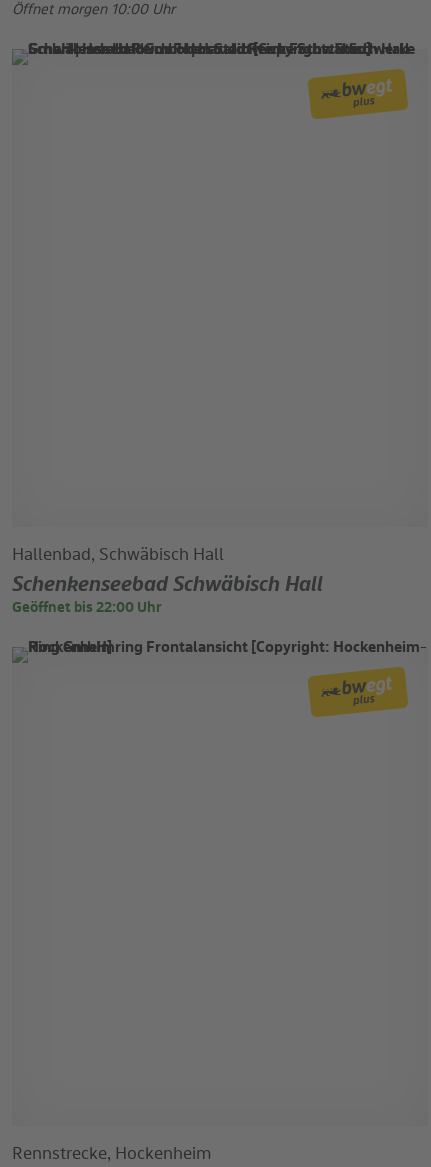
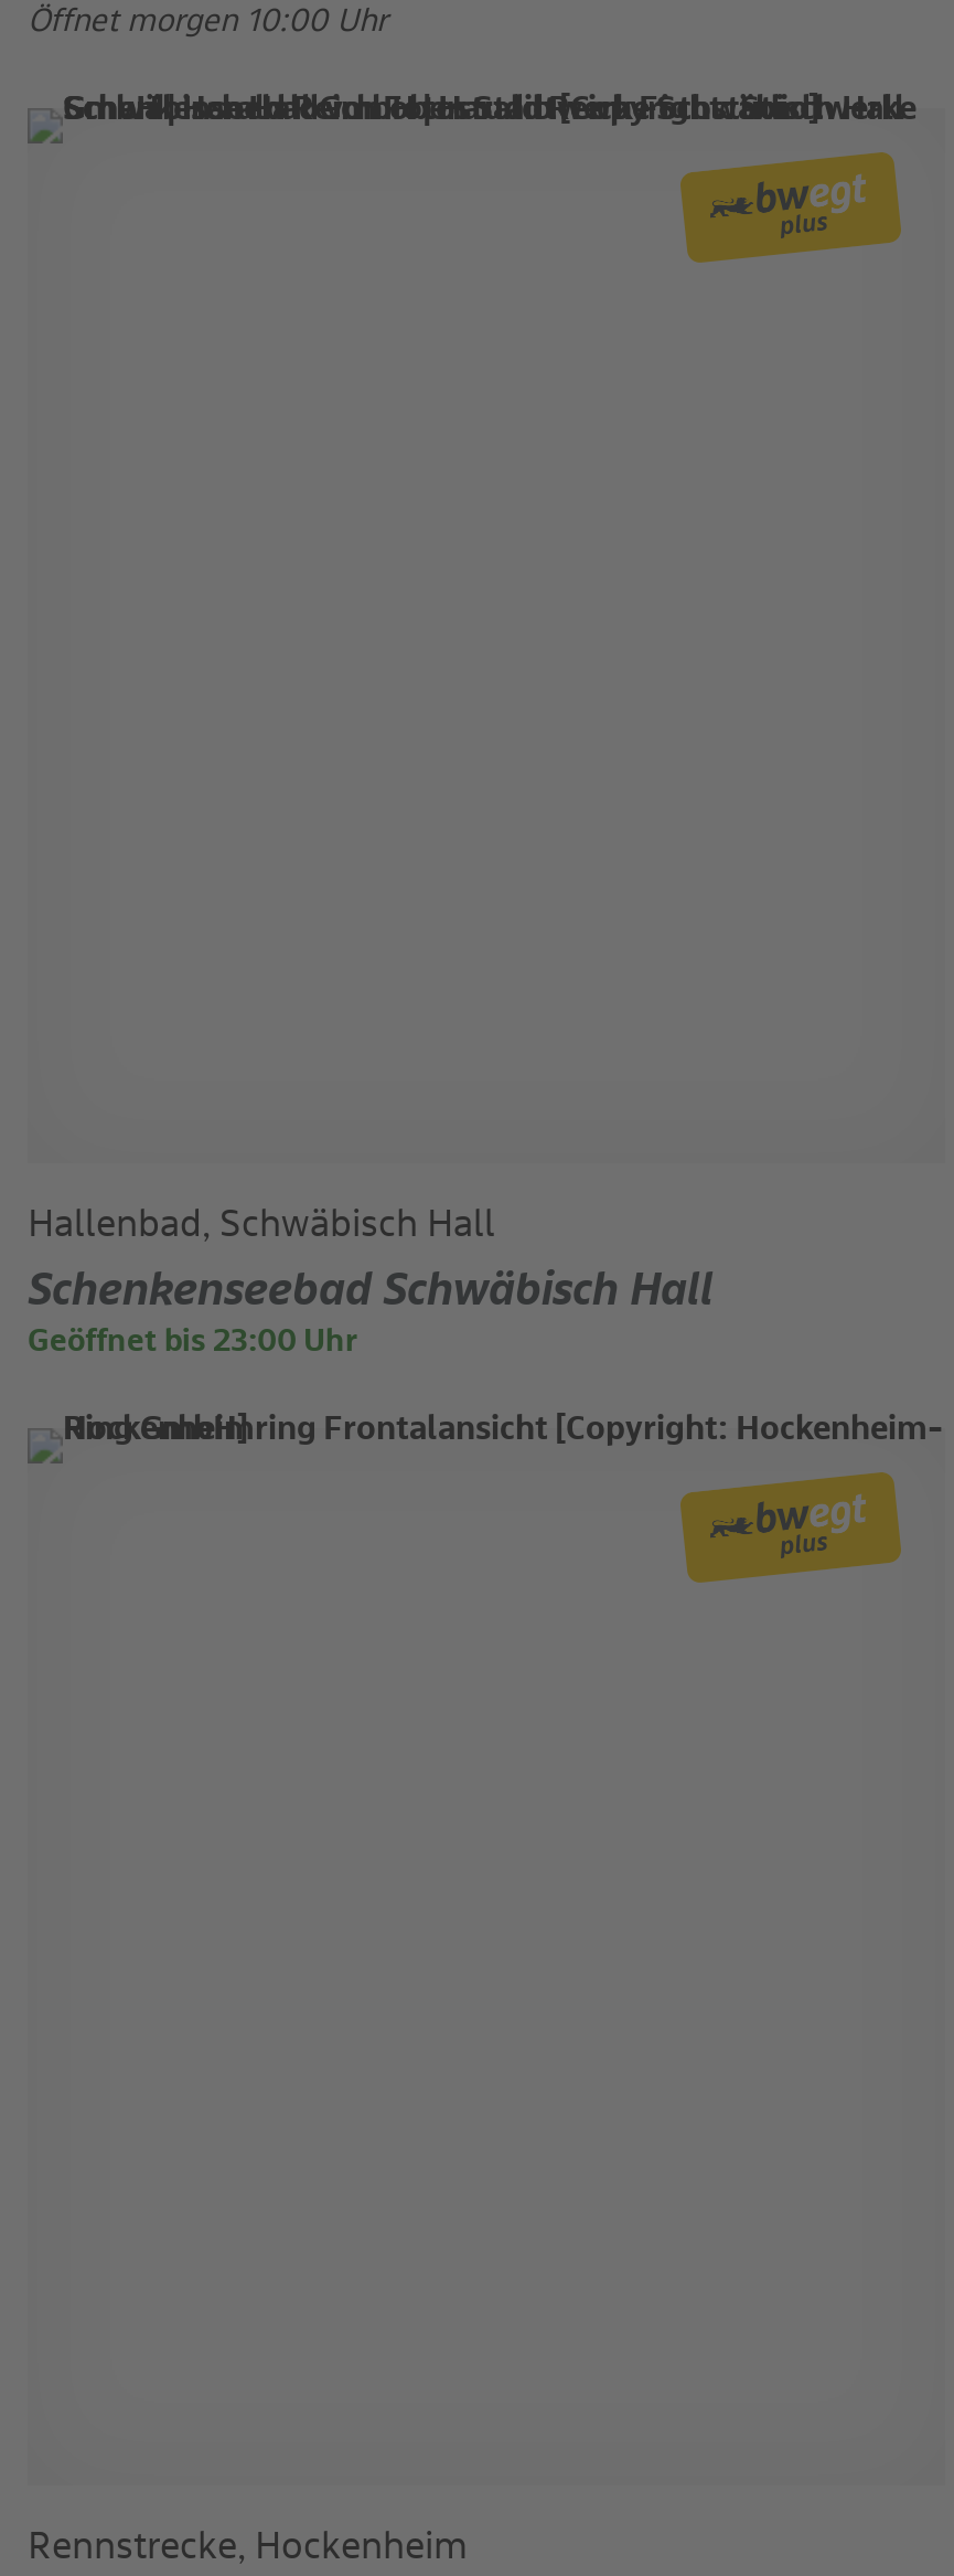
- Geöffnet bis 22:00 Uhr
+ Geöffnet bis 23:00 Uhr
